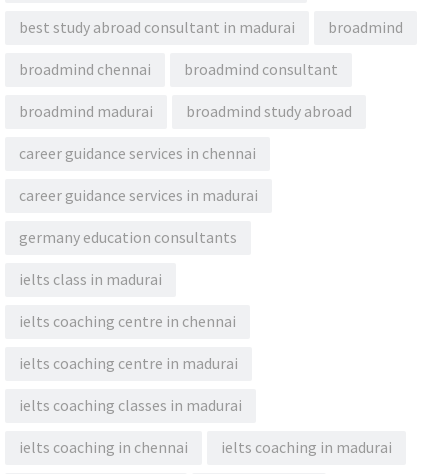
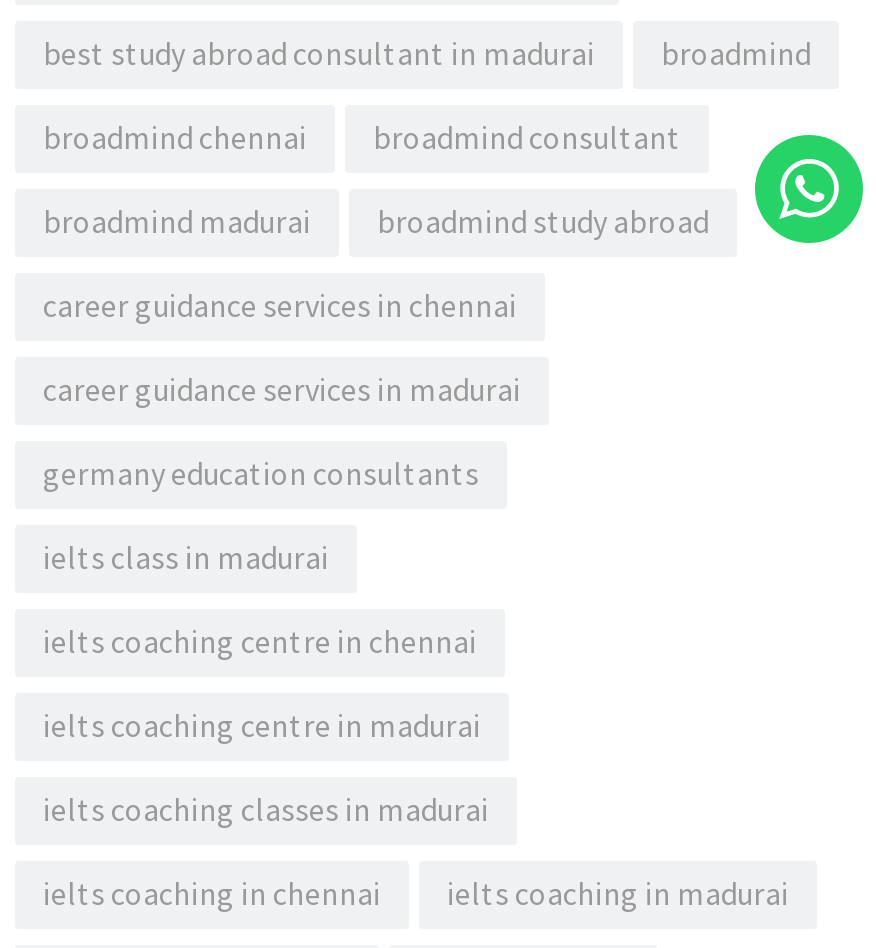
+ [image]
